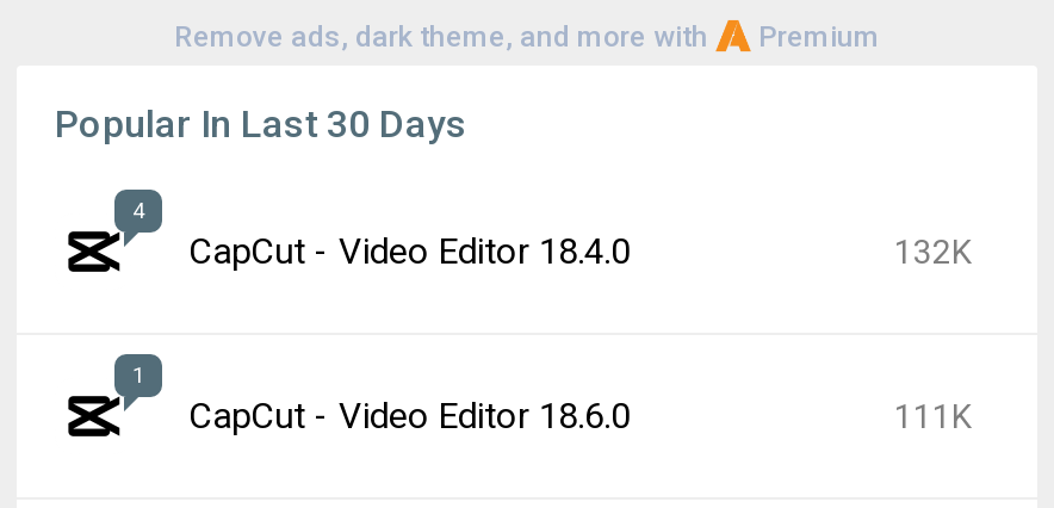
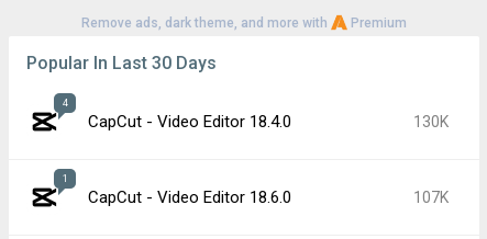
- 132K
+ 130K

- 111K
+ 107K
